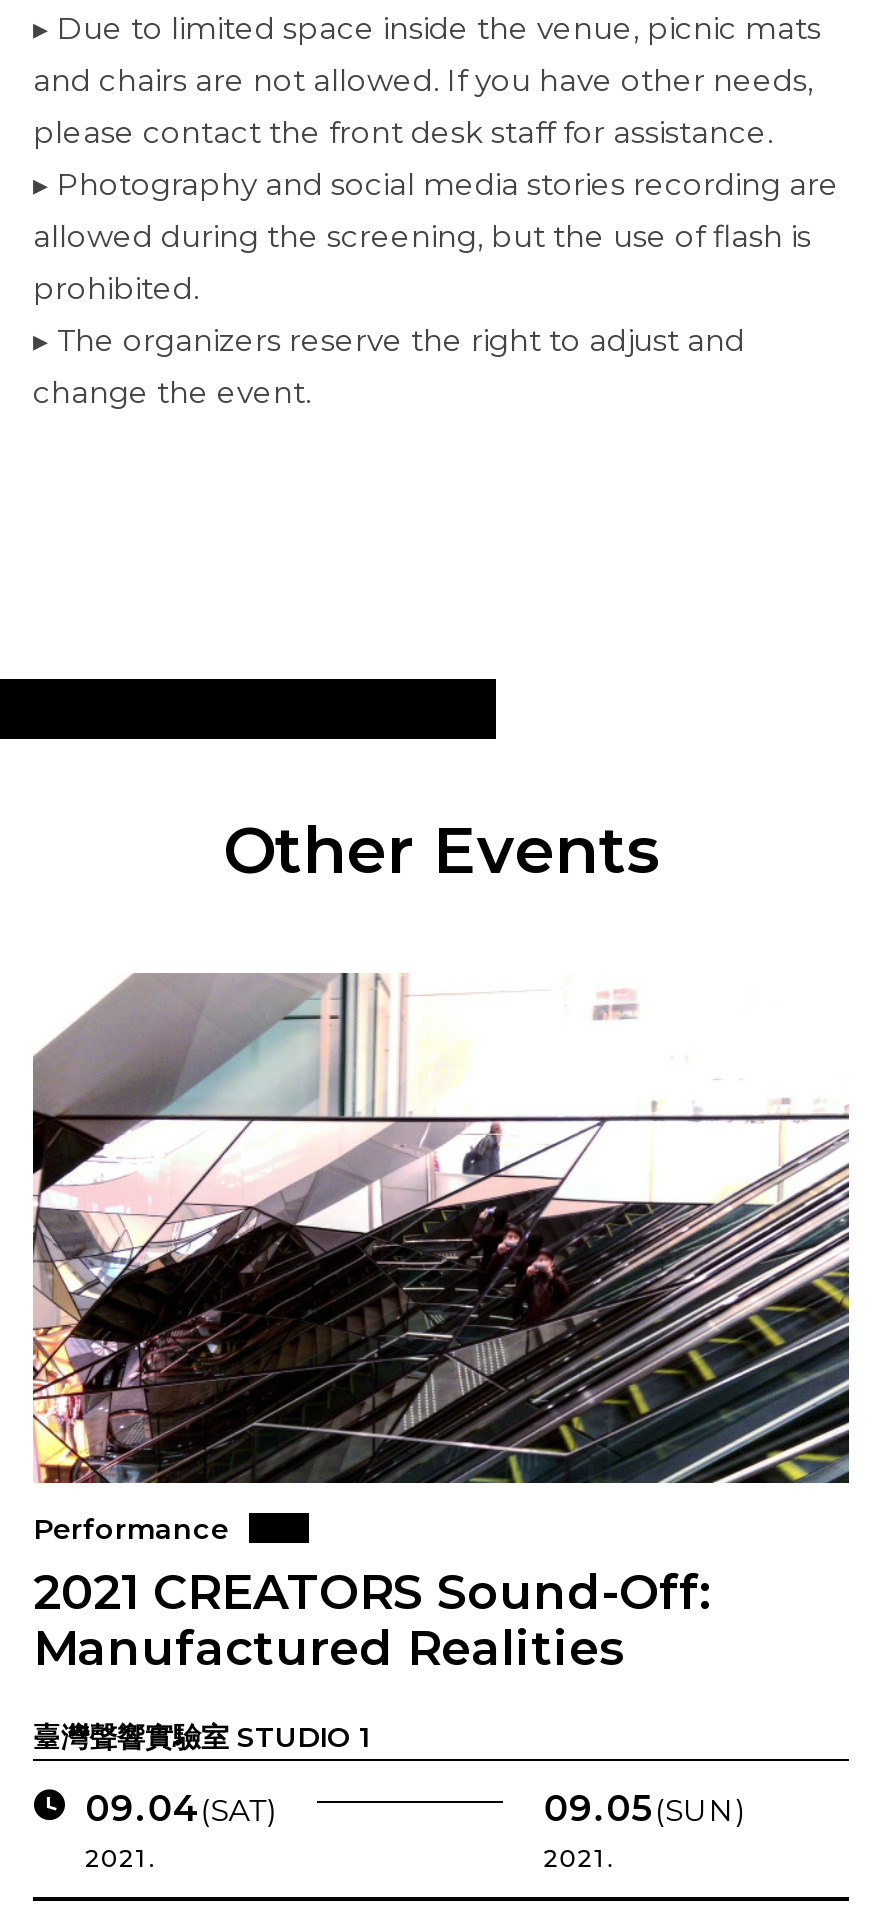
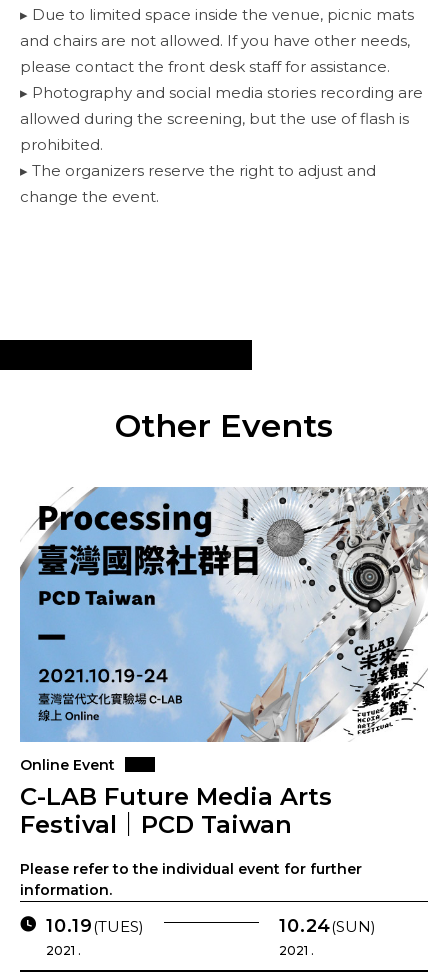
- [image]
- Performance
- 2021 CREATORS Sound-Off:
- Manufactured Realities
+ [image]
+ Online Event
+ C-LAB Future Media Arts
+ Festival｜PCD Taiwan

- 臺灣聲響實驗室 STUDIO 1
+ Please refer to the individual event for further
+ information.

- 09.04(SAT)
+ 10.19(TUES)

- 09.05(SUN)
+ 10.24(SUN)
